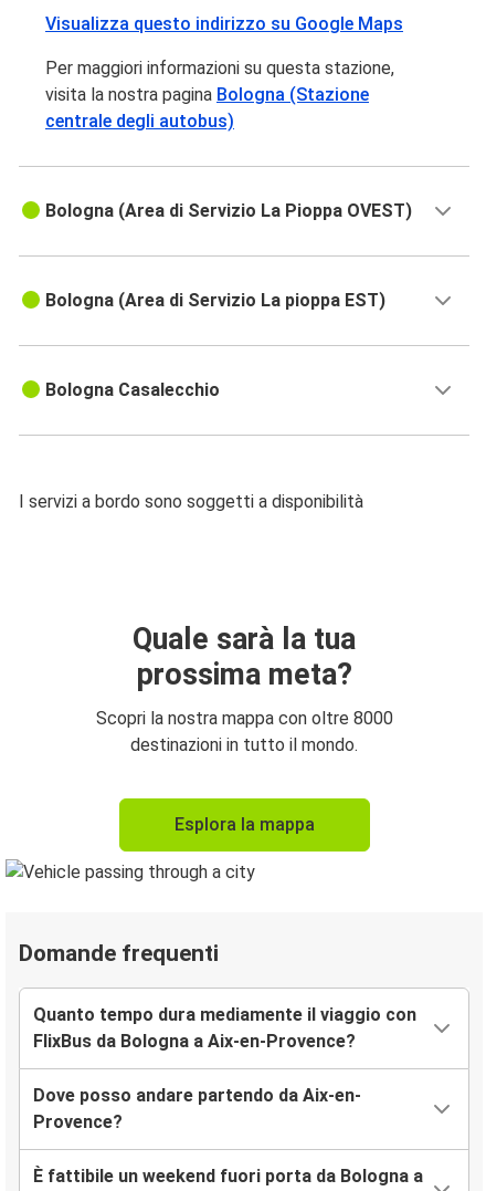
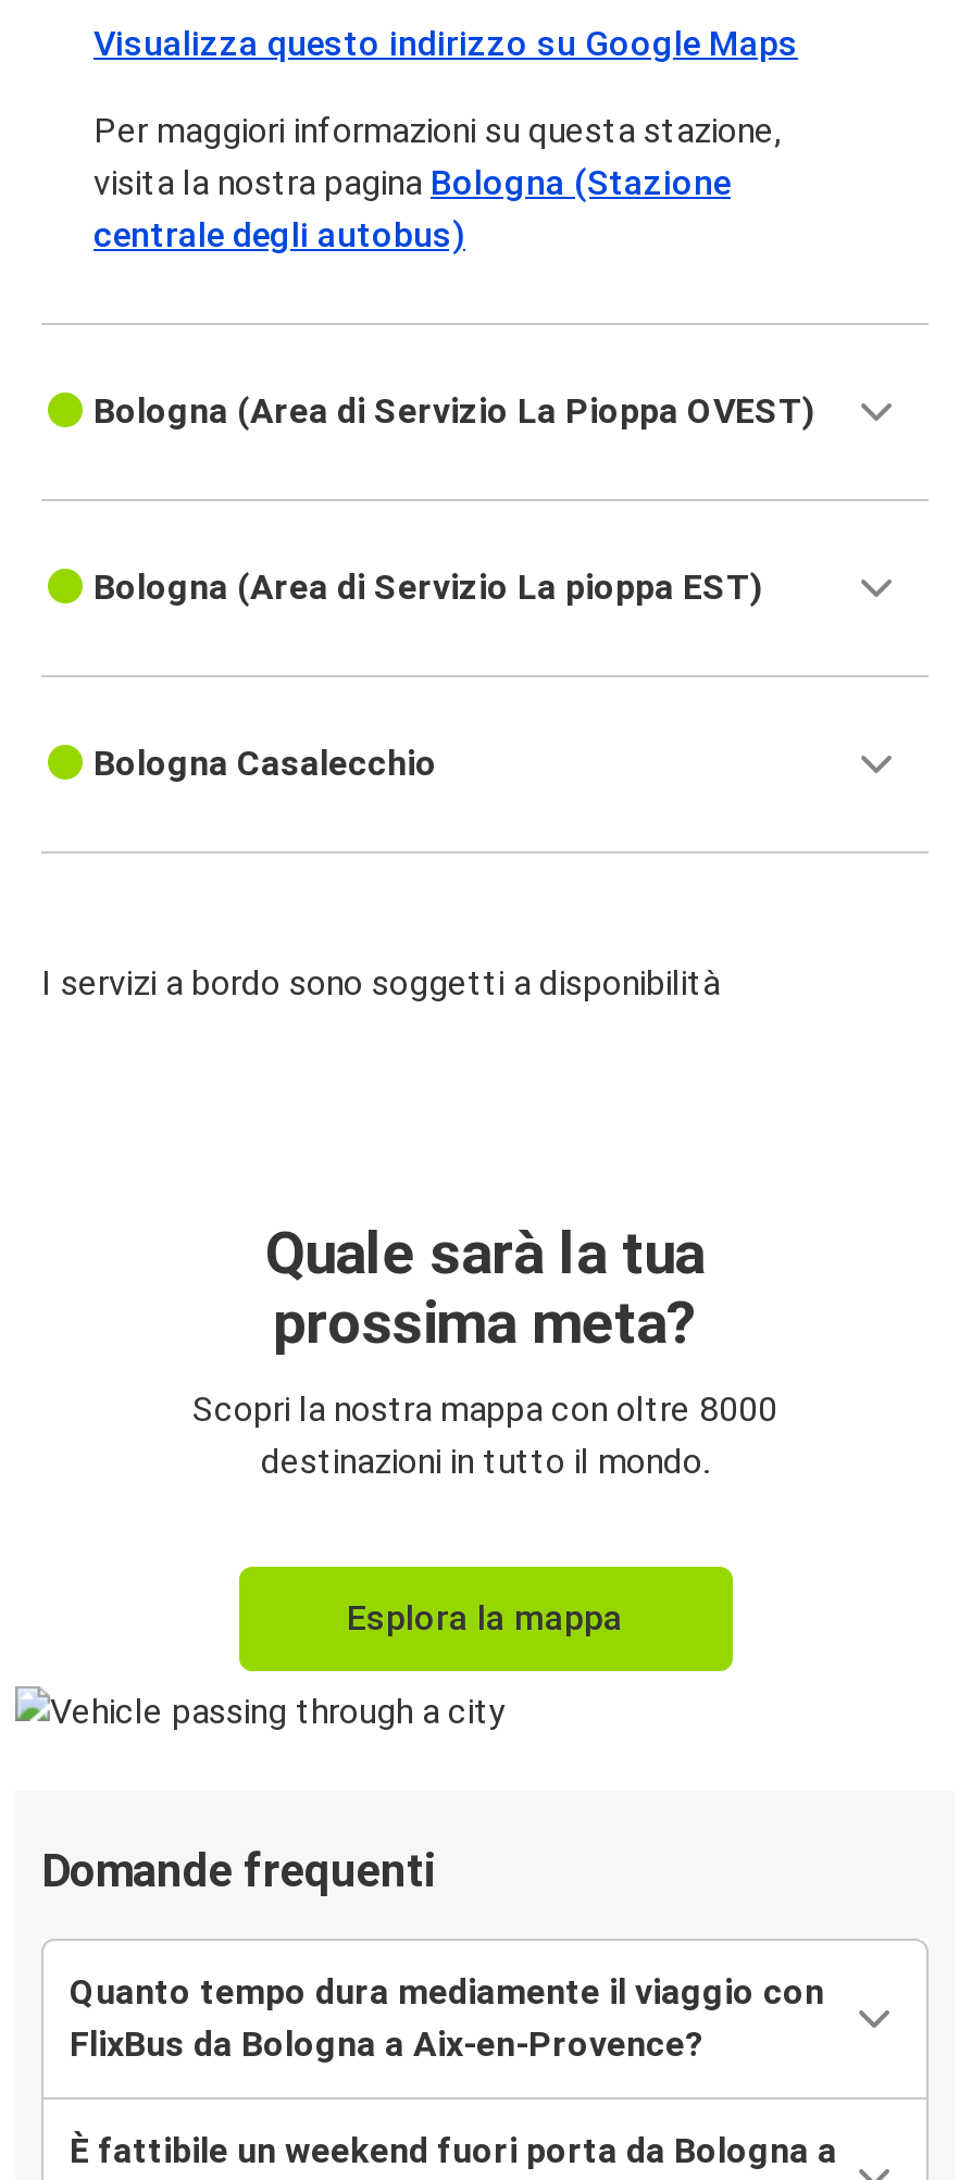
- Dove posso andare partendo da Aix-en-
- Provence?
